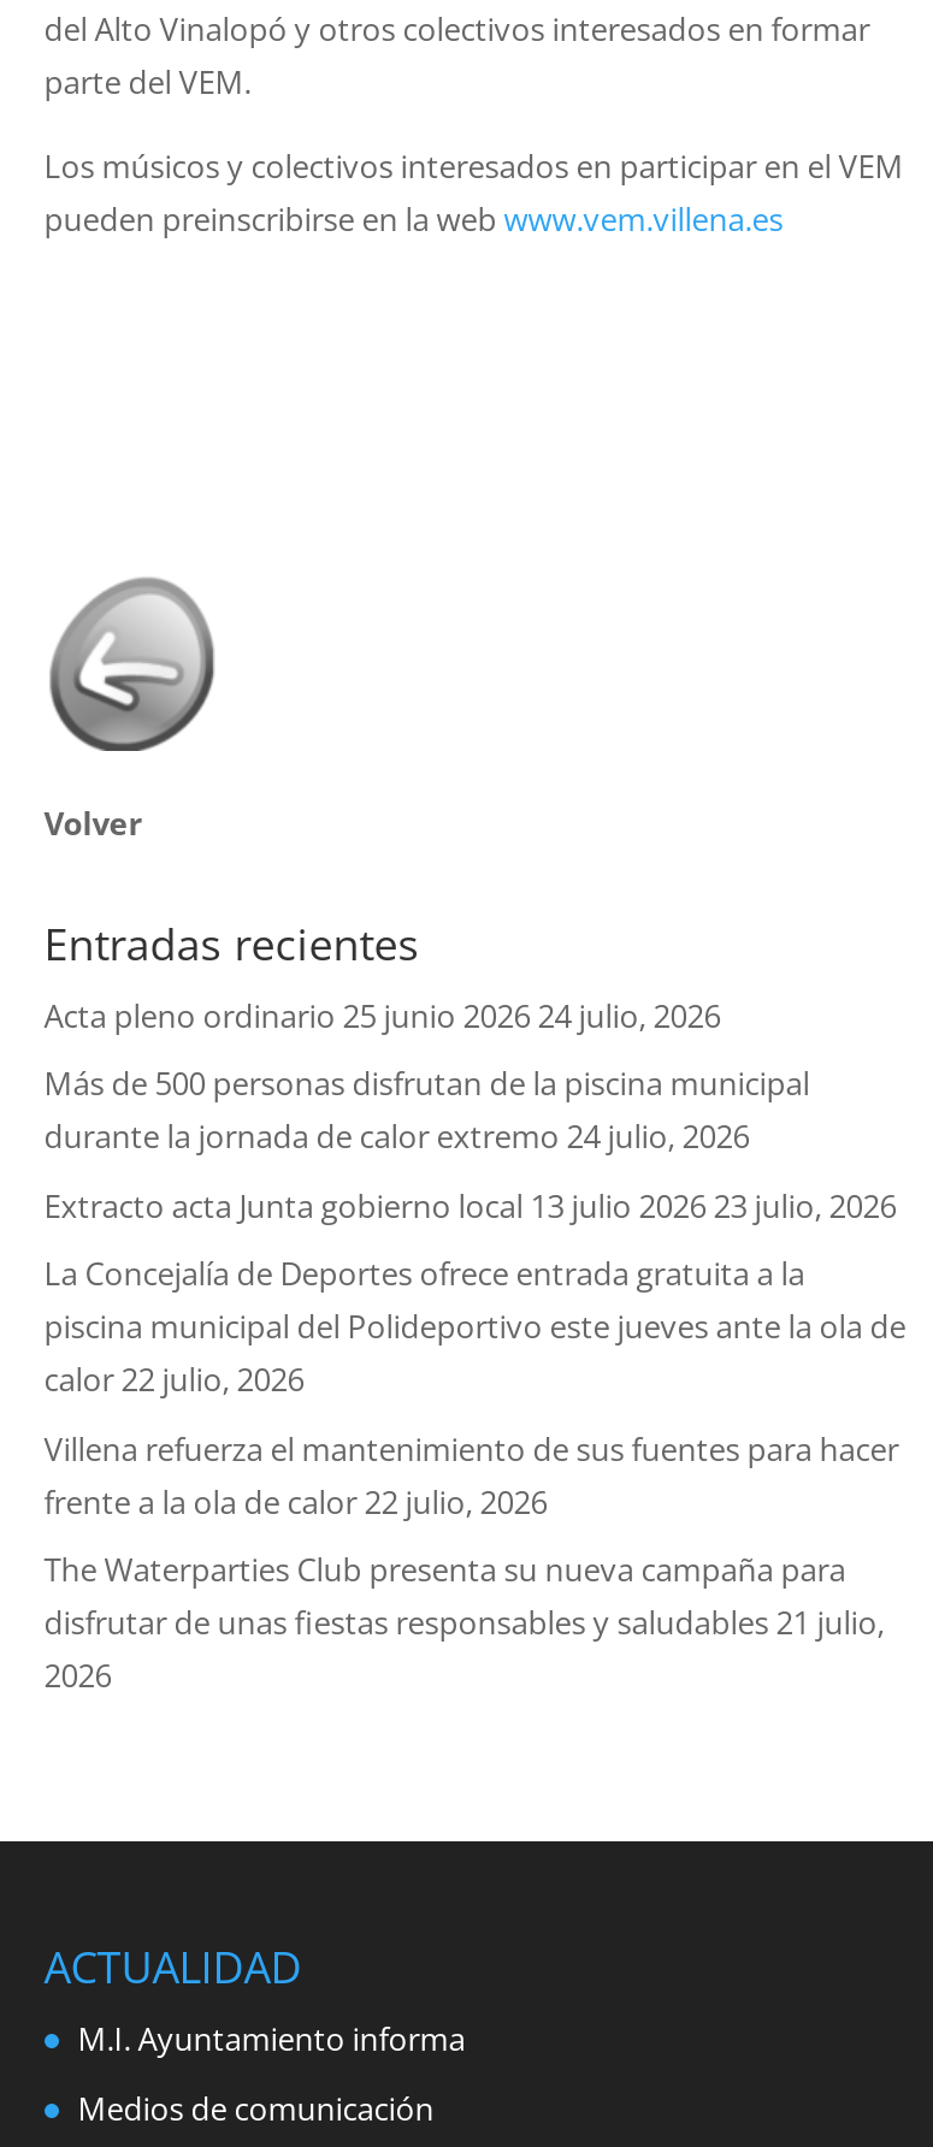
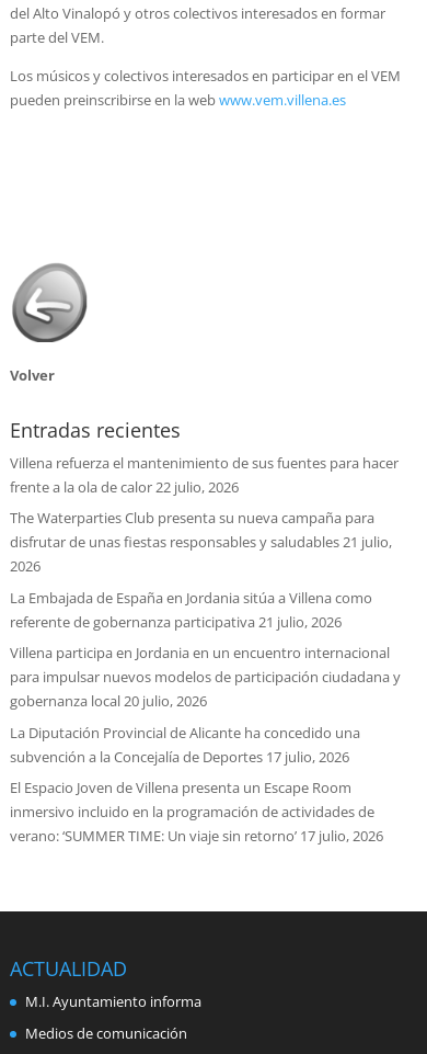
- Acta pleno ordinario 25 junio 2026 24 julio, 2026
- Más de 500 personas disfrutan de la piscina municipal
- durante la jornada de calor extremo 24 julio, 2026
- Extracto acta Junta gobierno local 13 julio 2026 23 julio, 2026
- La Concejalía de Deportes ofrece entrada gratuita a la
- piscina municipal del Polideportivo este jueves ante la ola de
- calor 22 julio, 2026

moved up: Villena refuerza el mantenimiento de sus fuentes para hacer | frente a la ola de calor 22 julio, 2026 | The Waterparties Club presenta su nueva campaña para | disfrutar de unas fiestas responsables y saludables 21 julio, | 2026

+ La Embajada de España en Jordania sitúa a Villena como
+ referente de gobernanza participativa 21 julio, 2026
+ Villena participa en Jordania en un encuentro internacional
+ para impulsar nuevos modelos de participación ciudadana y
+ gobernanza local 20 julio, 2026
+ La Diputación Provincial de Alicante ha concedido una
+ subvención a la Concejalía de Deportes 17 julio, 2026
+ El Espacio Joven de Villena presenta un Escape Room
+ inmersivo incluido en la programación de actividades de
+ verano: ‘SUMMER TIME: Un viaje sin retorno’ 17 julio, 2026
